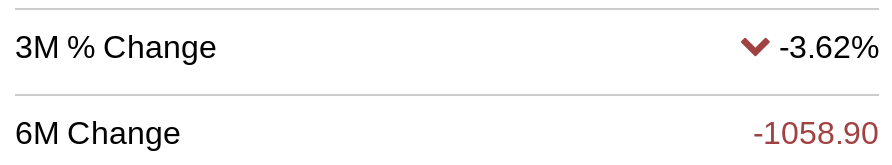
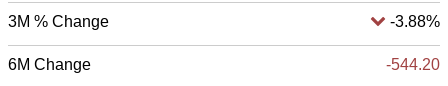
- -3.62%
+ -3.88%

- -1058.90
+ -544.20
